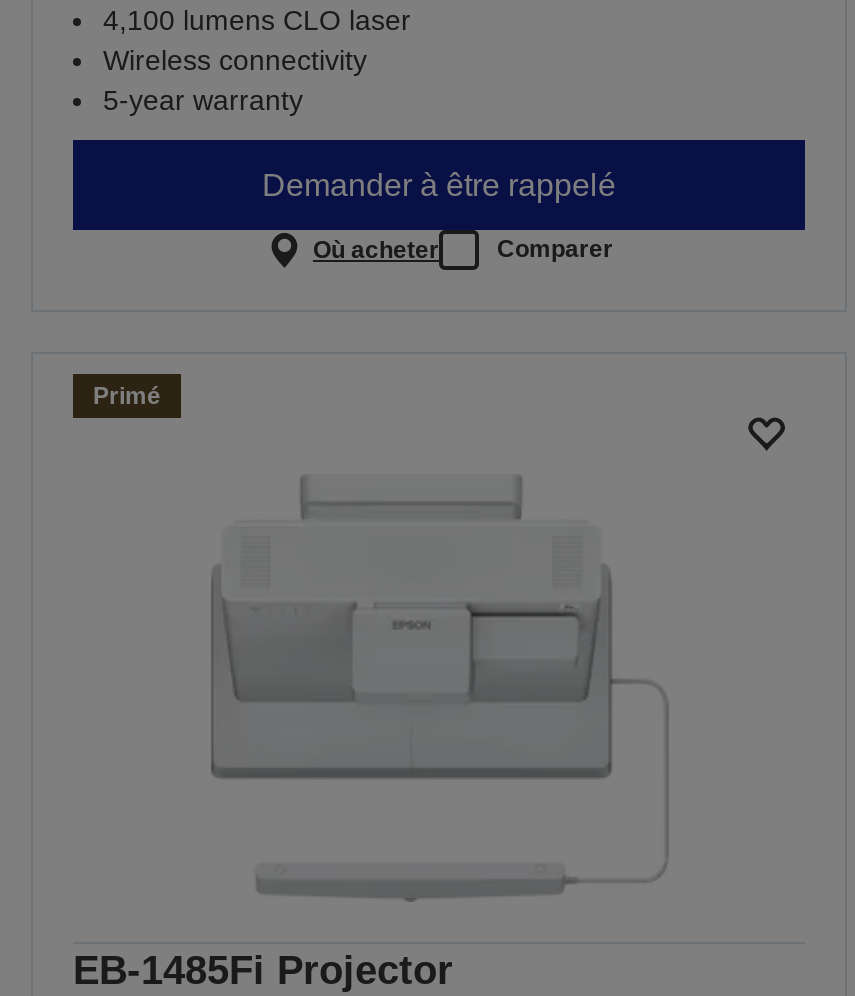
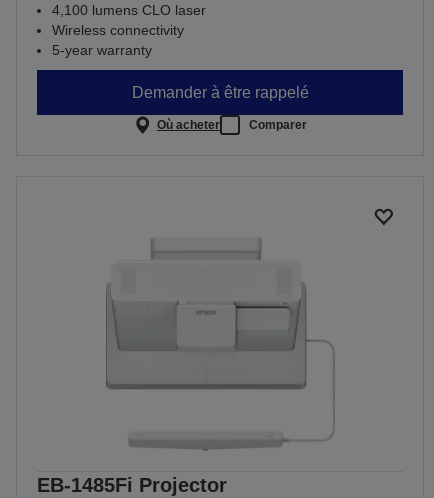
- Primé
